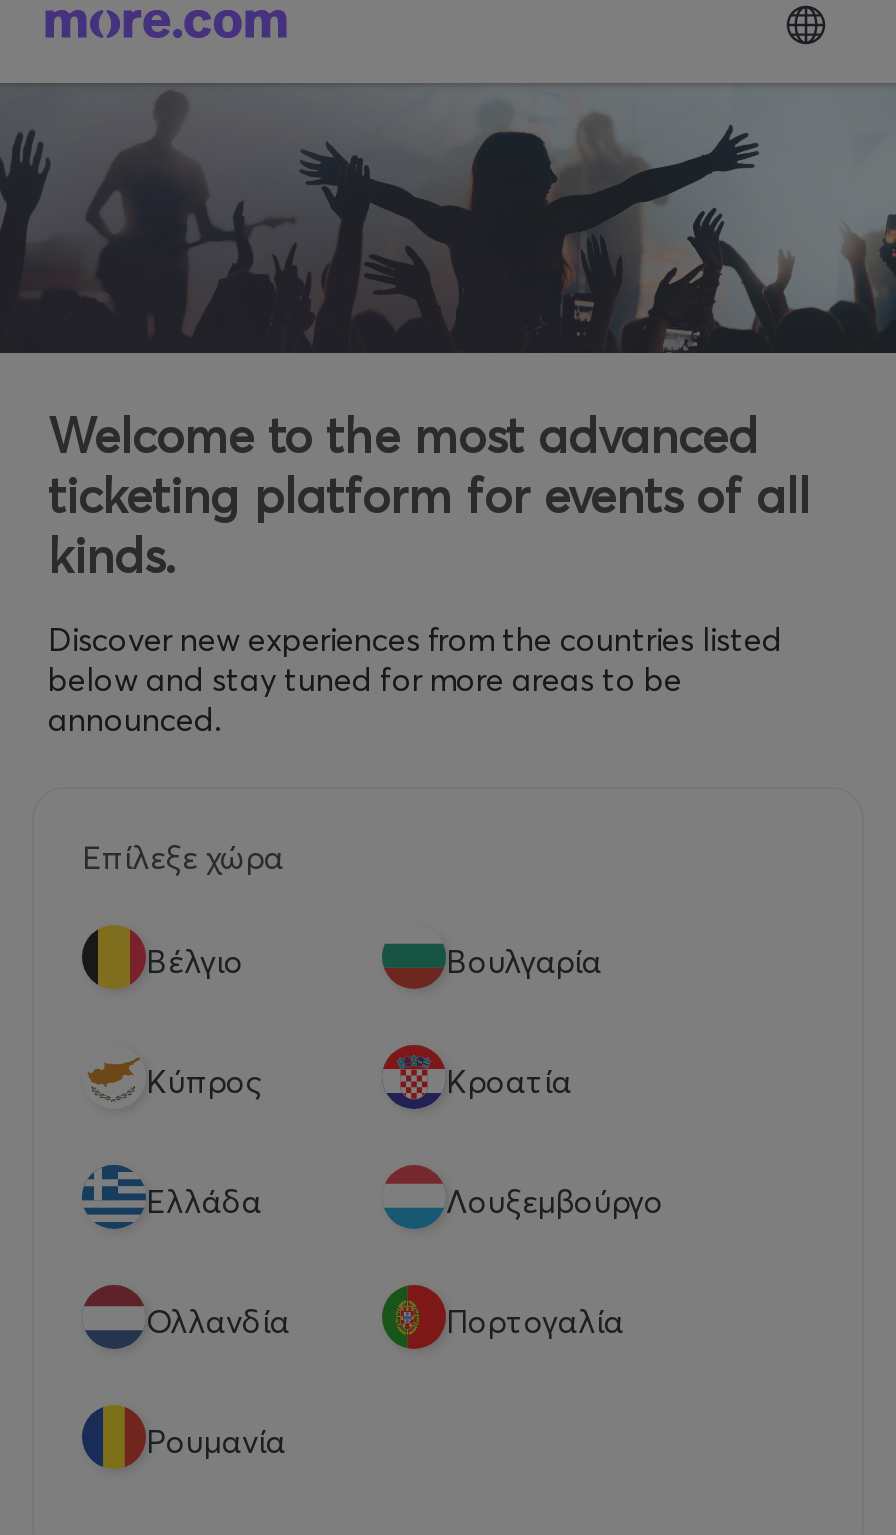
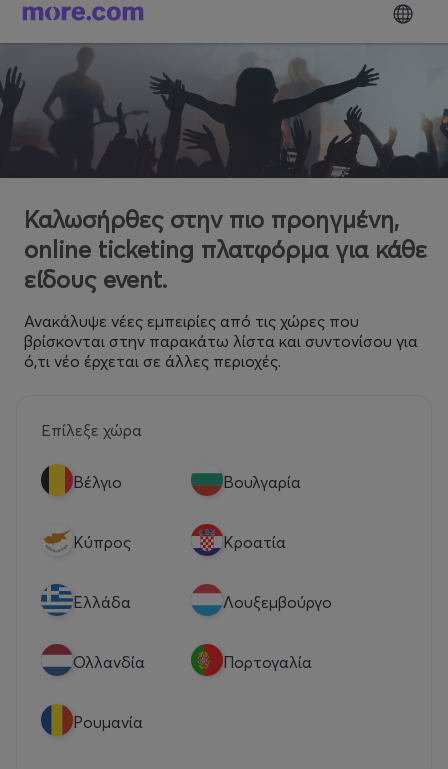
- Welcome to the most advanced
- ticketing platform for events of all
- kinds.
+ Καλωσήρθες στην πιο προηγμένη,
+ online ticketing πλατφόρμα για κάθε
+ είδους event.

- Discover new experiences from the countries listed
- below and stay tuned for more areas to be
- announced.
+ Ανακάλυψε νέες εμπειρίες από τις χώρες που
+ βρίσκονται στην παρακάτω λίστα και συντονίσου για
+ ό,τι νέο έρχεται σε άλλες περιοχές.
